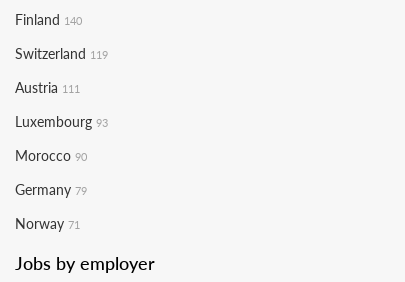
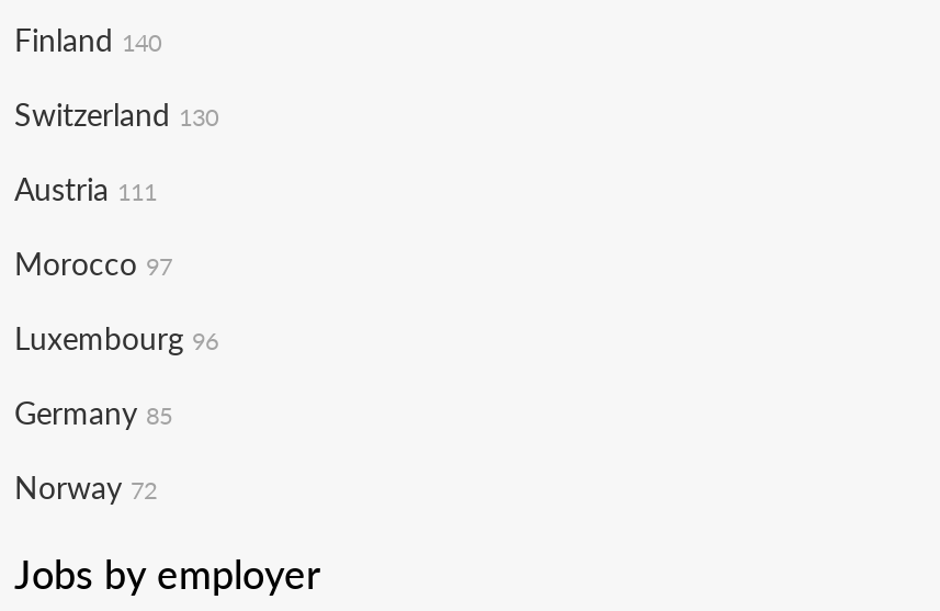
- Switzerland 119
+ Switzerland 130

- Luxembourg 93
+ Morocco 97

- Morocco 90
+ Luxembourg 96

- Germany 79
+ Germany 85

- Norway 71
+ Norway 72
